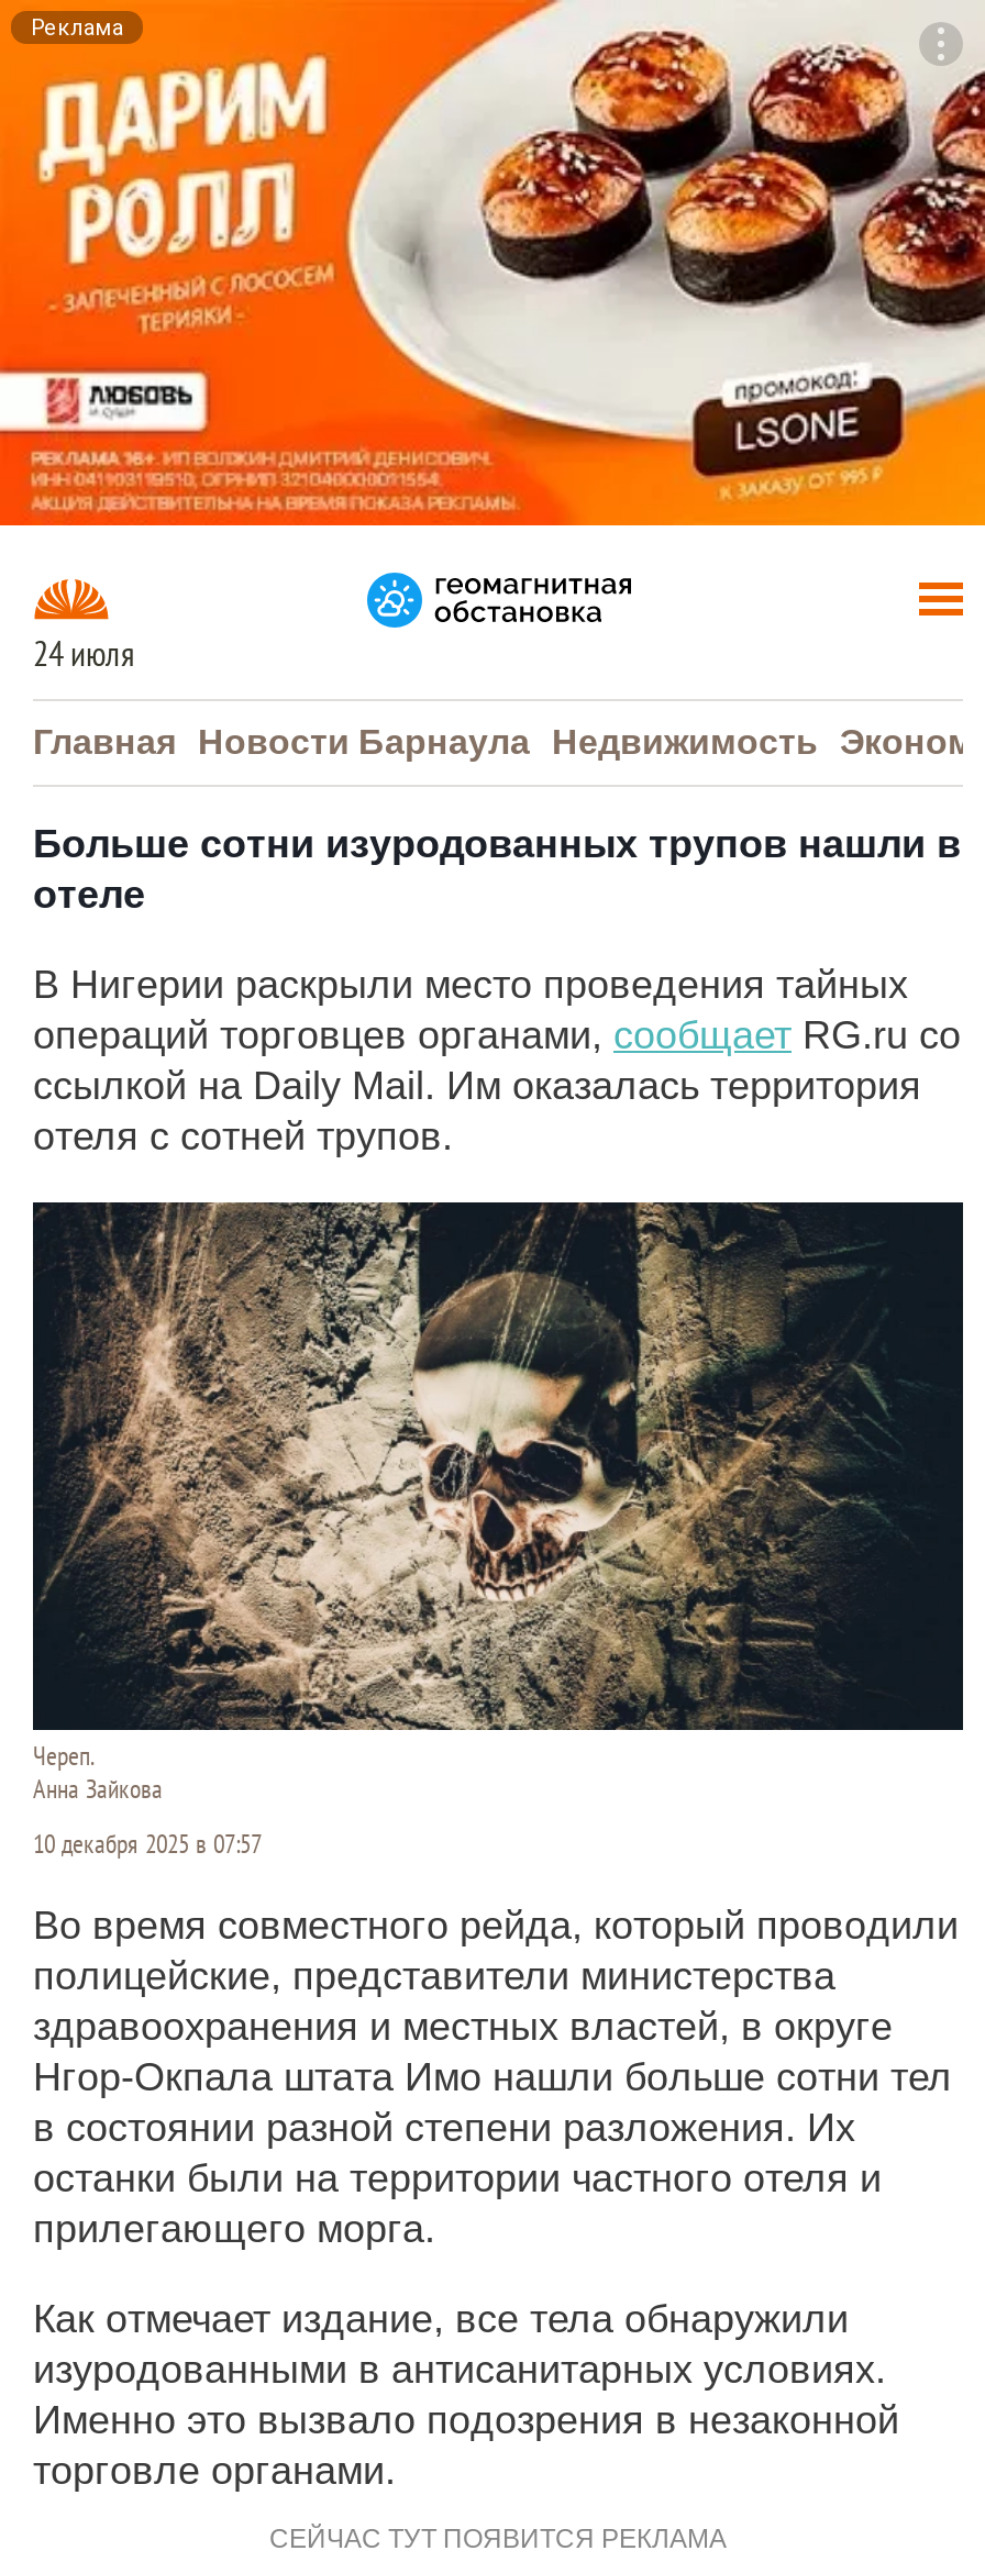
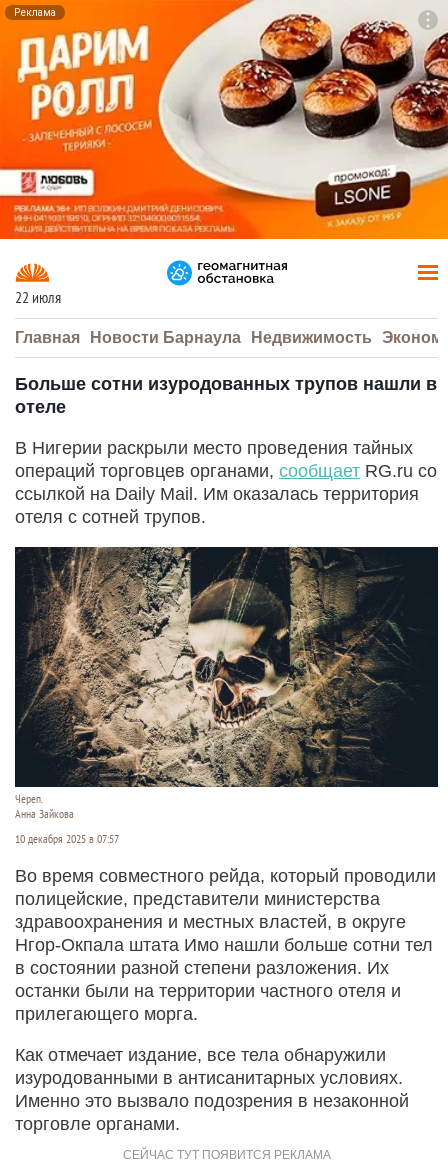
- 24 июля
+ 22 июля
